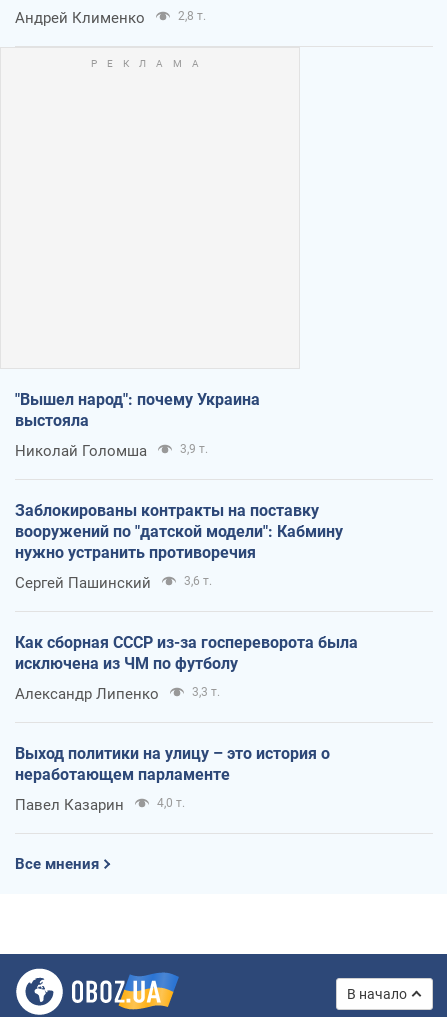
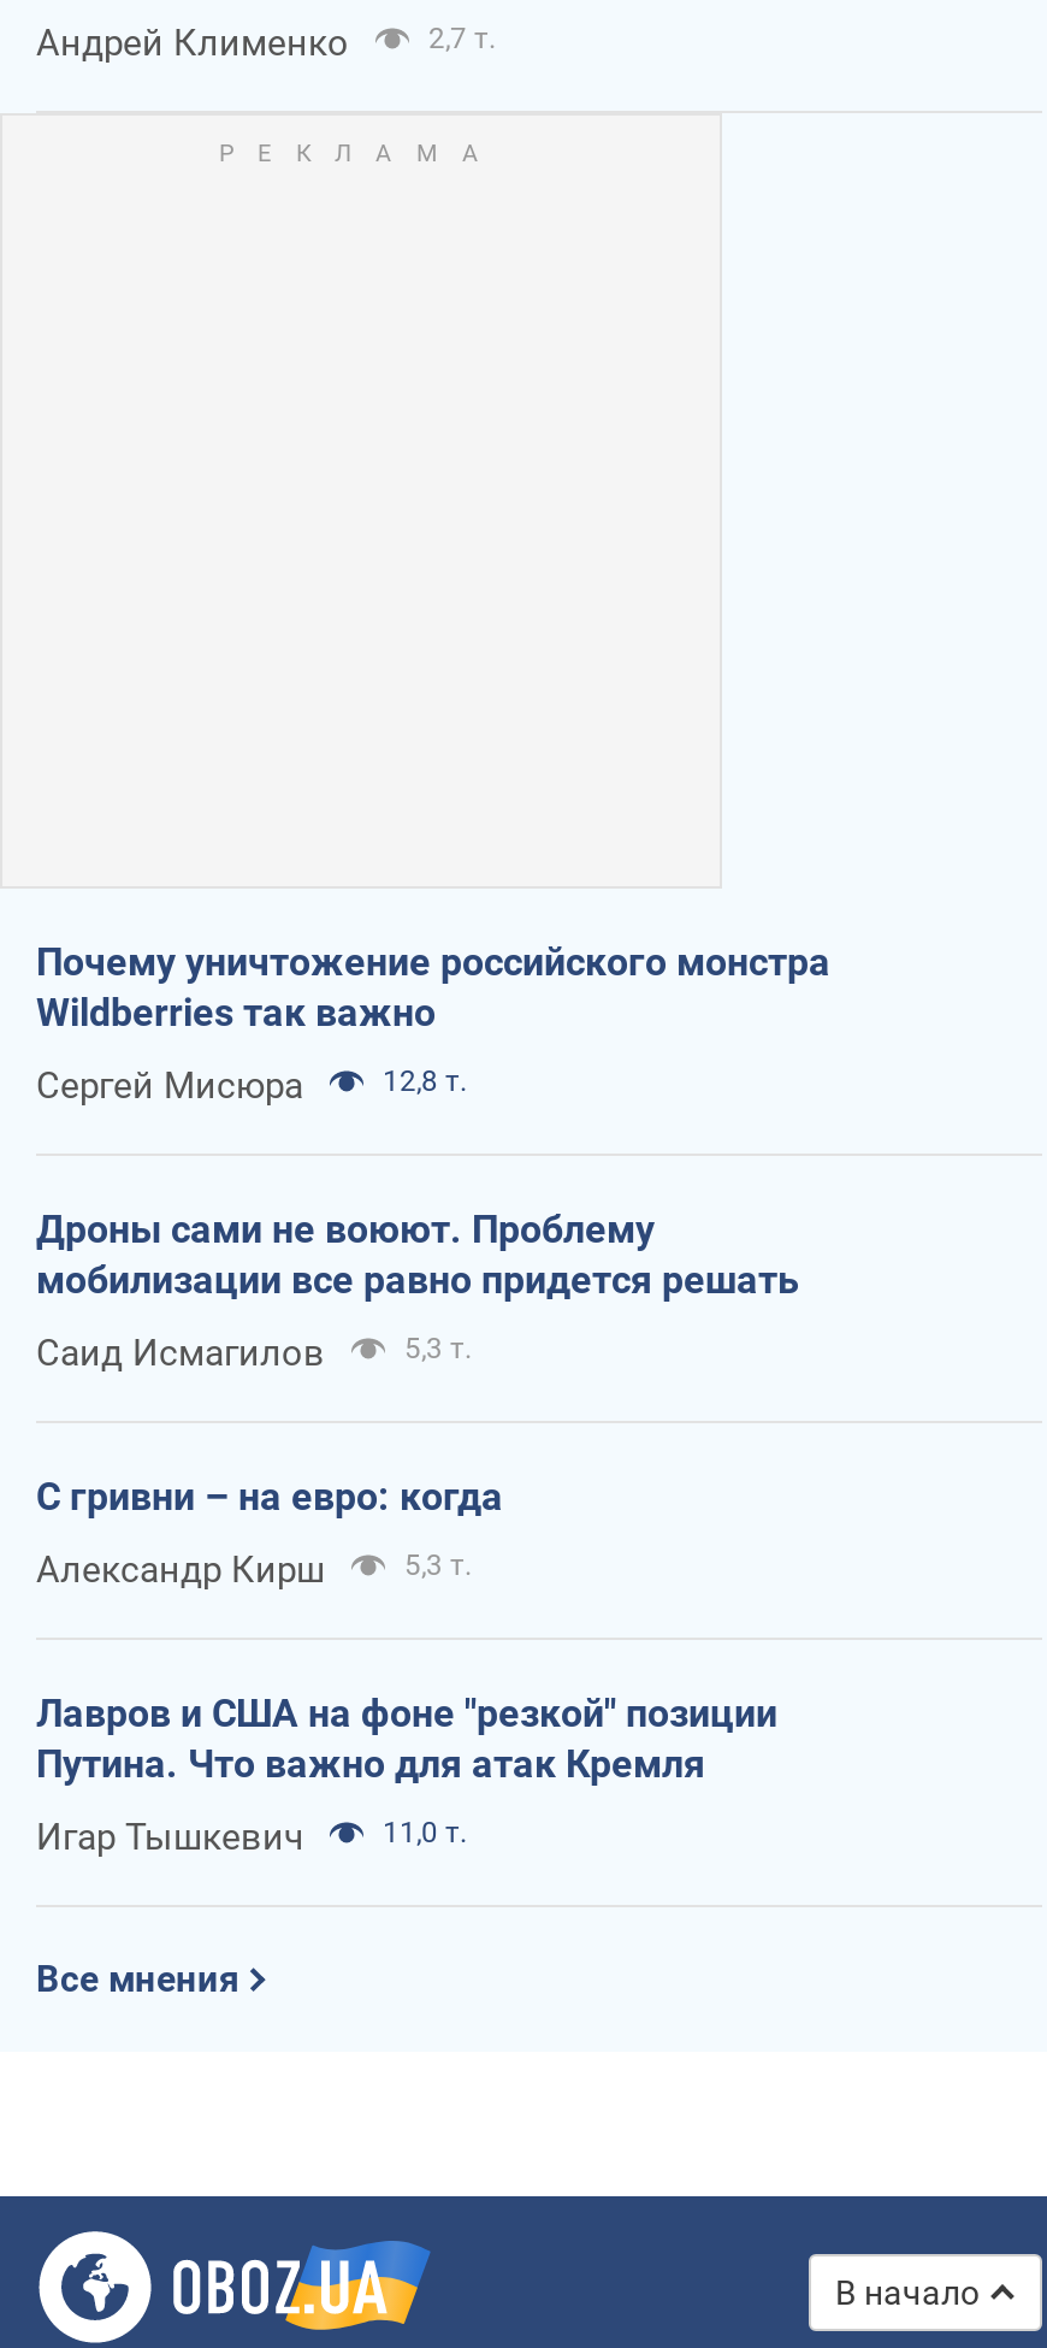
- 2,8 т.
+ 2,7 т.

- "Вышел народ": почему Украина
- выстояла
+ Почему уничтожение российского монстра
+ Wildberries так важно

- Николай Голомша
- 3,9 т.
+ Сергей Мисюра
+ 12,8 т.

- Заблокированы контракты на поставку
- вооружений по "датской модели": Кабмину
- нужно устранить противоречия
+ Дроны сами не воюют. Проблему
+ мобилизации все равно придется решать

- Сергей Пашинский
- 3,6 т.
+ Саид Исмагилов
+ 5,3 т.

- Как сборная СССР из-за госпереворота была
- исключена из ЧМ по футболу
+ С гривни – на евро: когда

- Александр Липенко
- 3,3 т.
+ Александр Кирш
+ 5,3 т.

- Выход политики на улицу – это история о
- неработающем парламенте
+ Лавров и США на фоне "резкой" позиции
+ Путина. Что важно для атак Кремля

- Павел Казарин
- 4,0 т.
+ Игар Тышкевич
+ 11,0 т.
